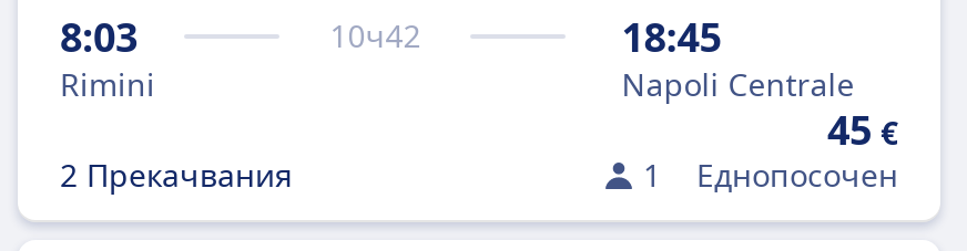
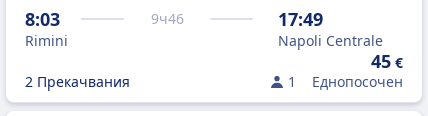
- 10ч42
+ 9ч46

- 18:45
+ 17:49
